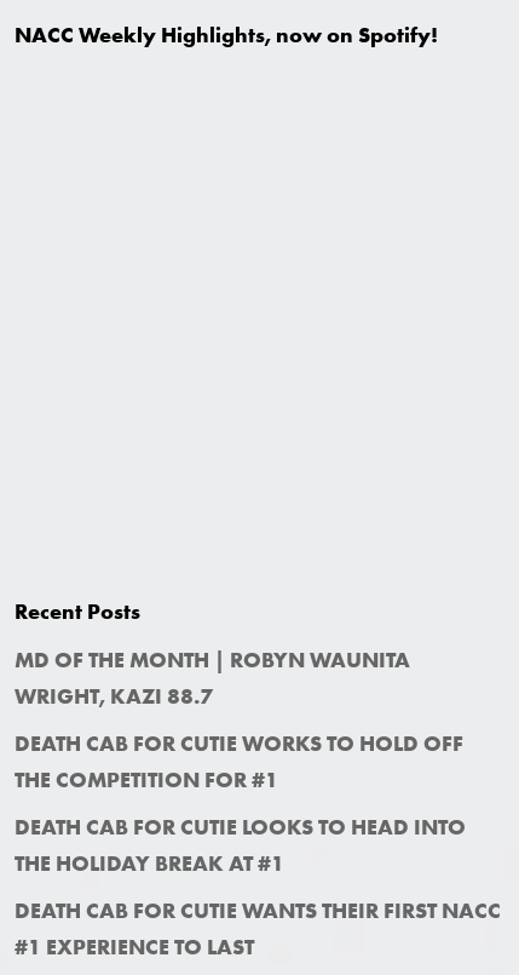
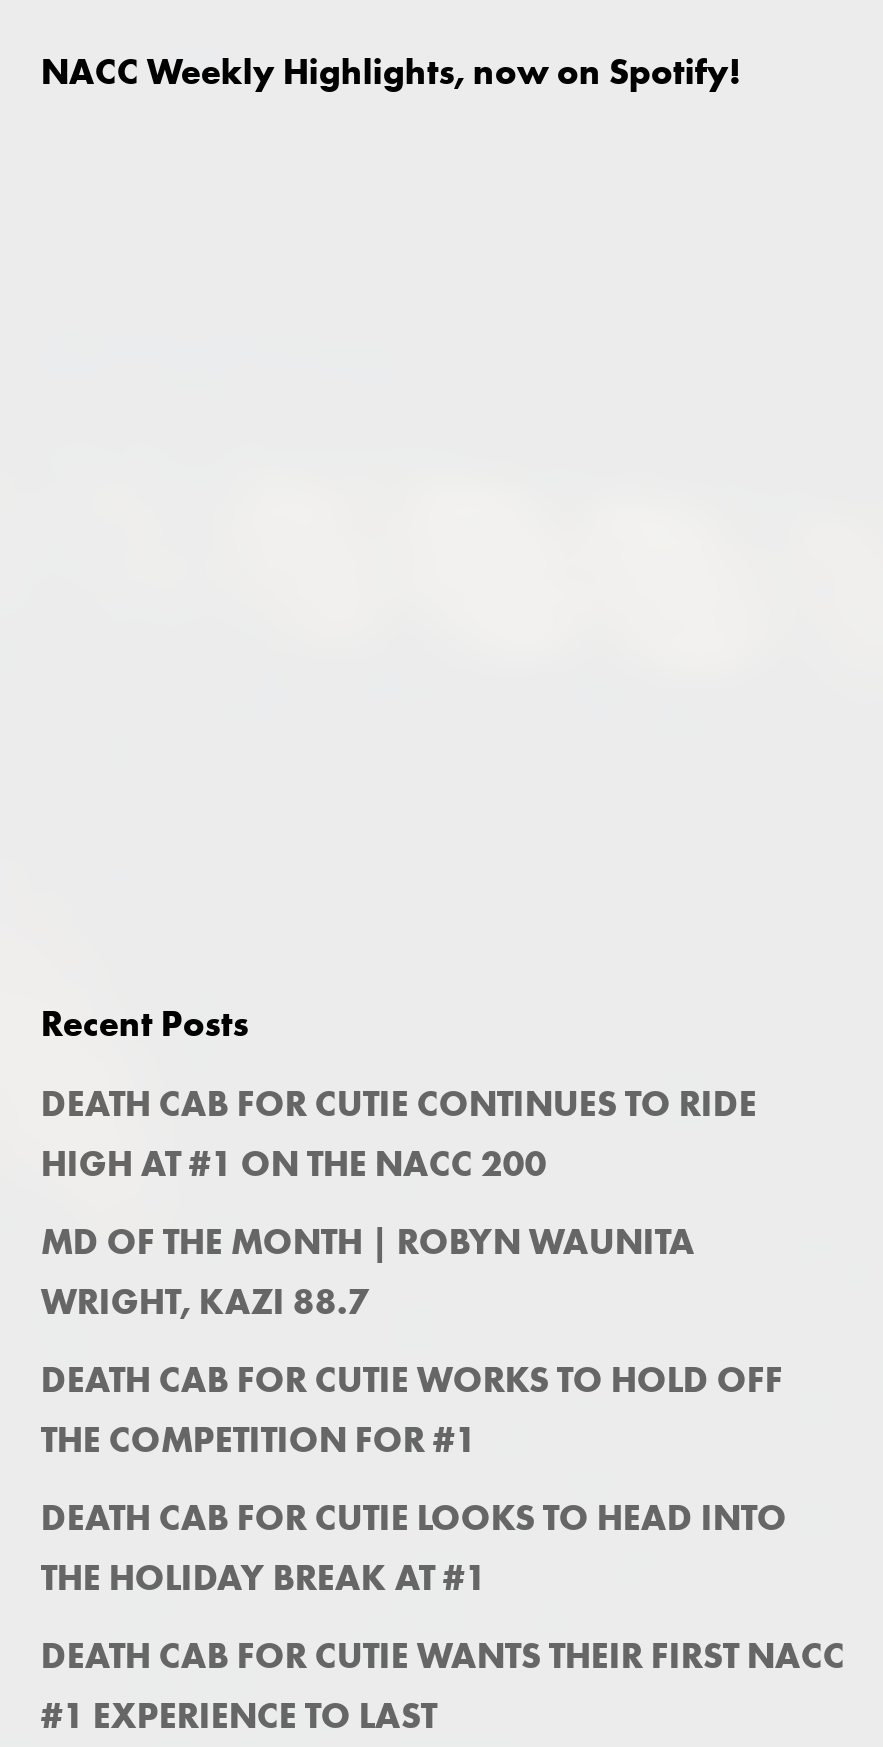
+ DEATH CAB FOR CUTIE CONTINUES TO RIDE
+ HIGH AT #1 ON THE NACC 200
